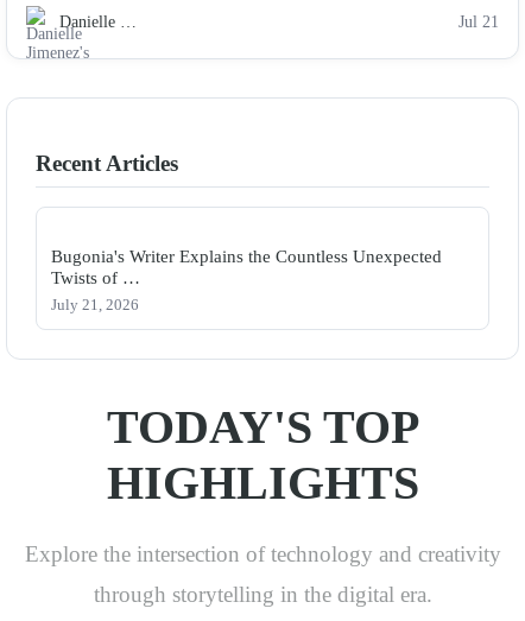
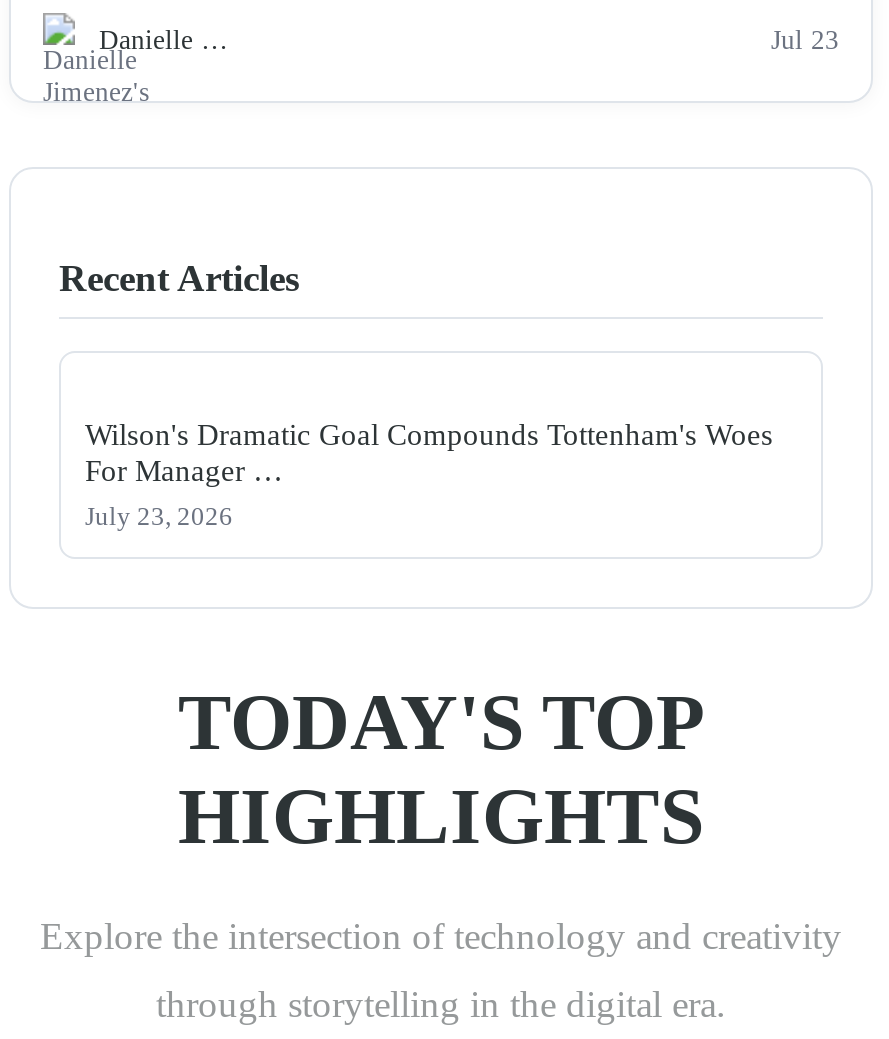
- Jul 21
+ Jul 23

- Bugonia's Writer Explains the Countless Unexpected
- Twists of …
+ Wilson's Dramatic Goal Compounds Tottenham's Woes
+ For Manager …

- July 21, 2026
+ July 23, 2026
